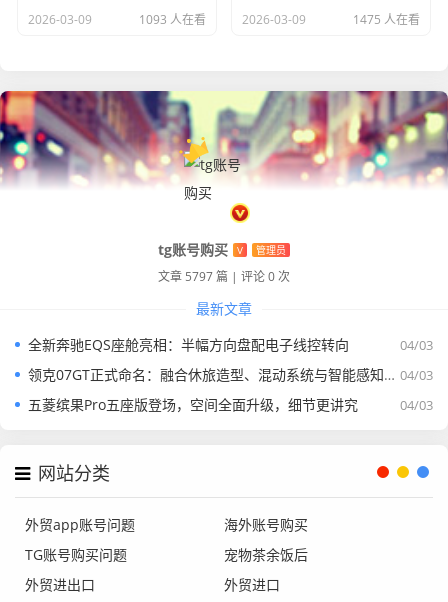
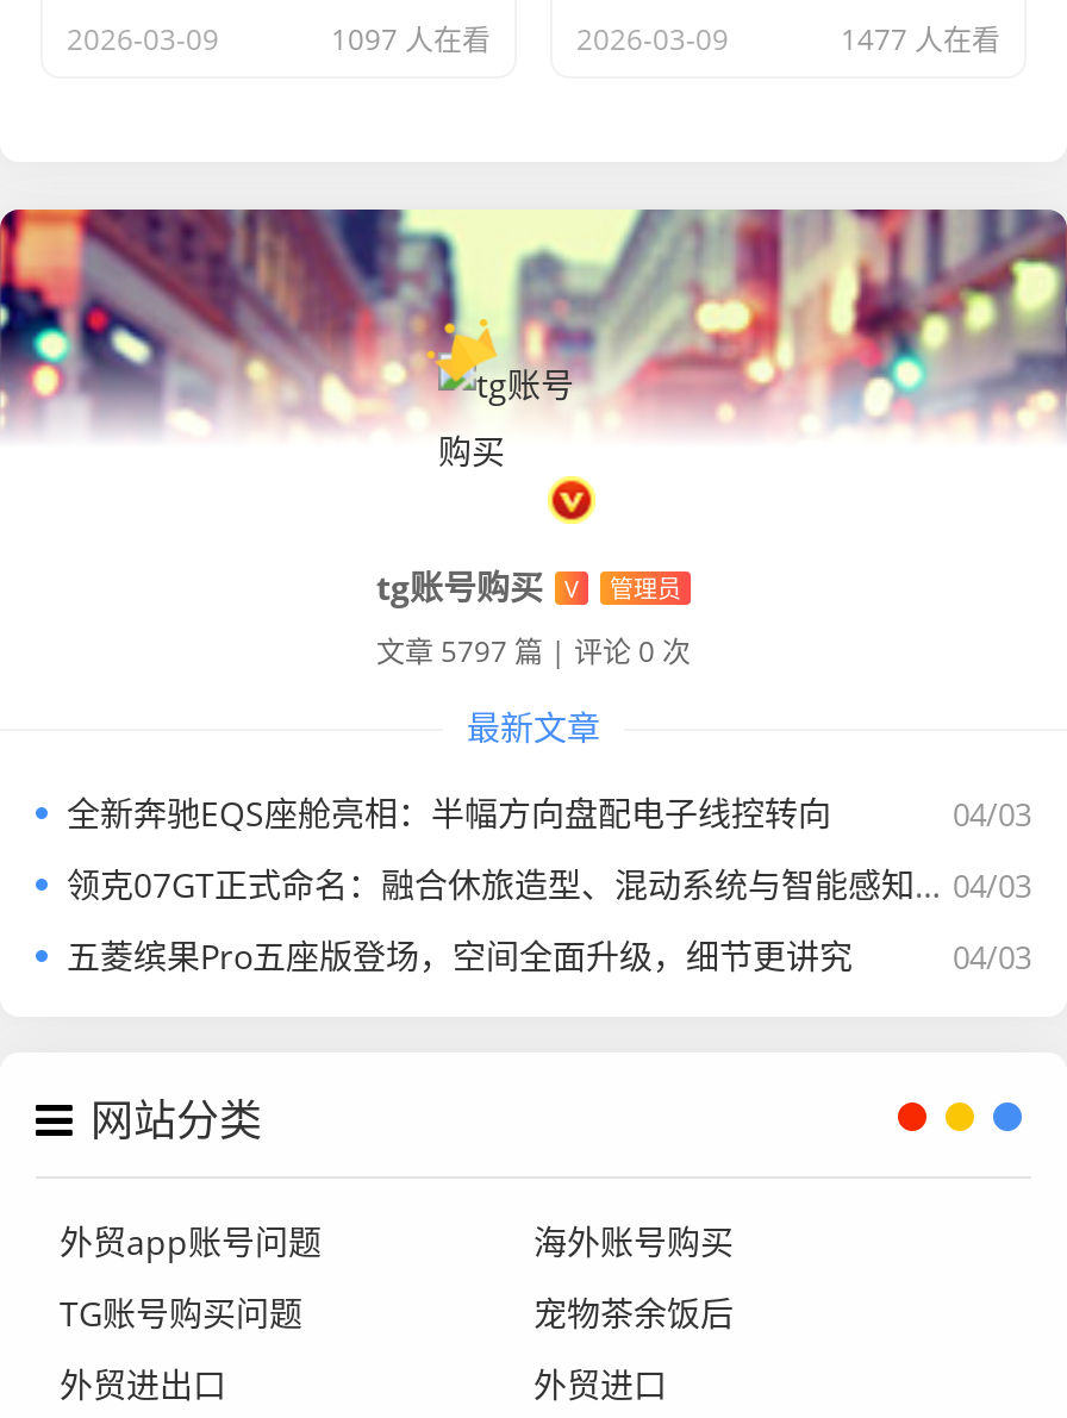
- 1093 人在看
+ 1097 人在看

- 1475 人在看
+ 1477 人在看
